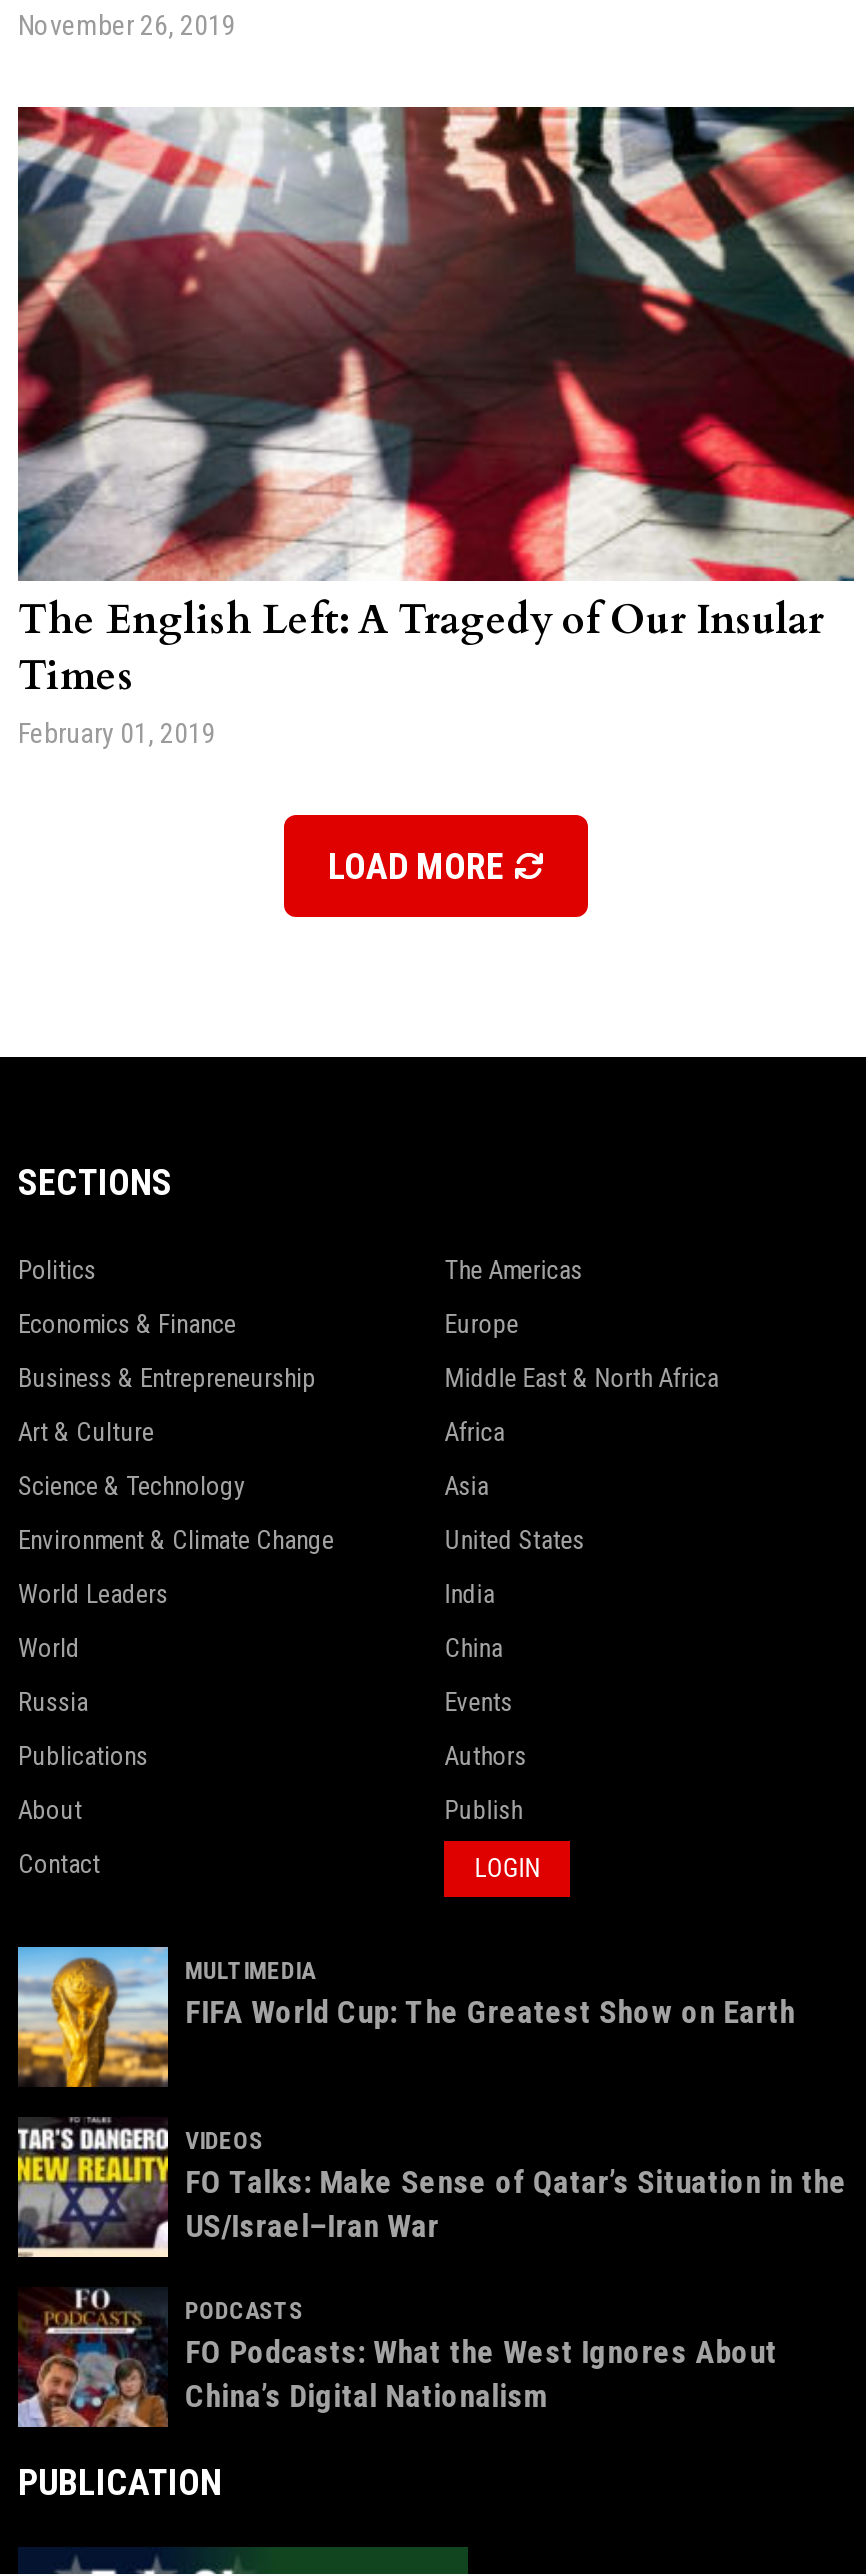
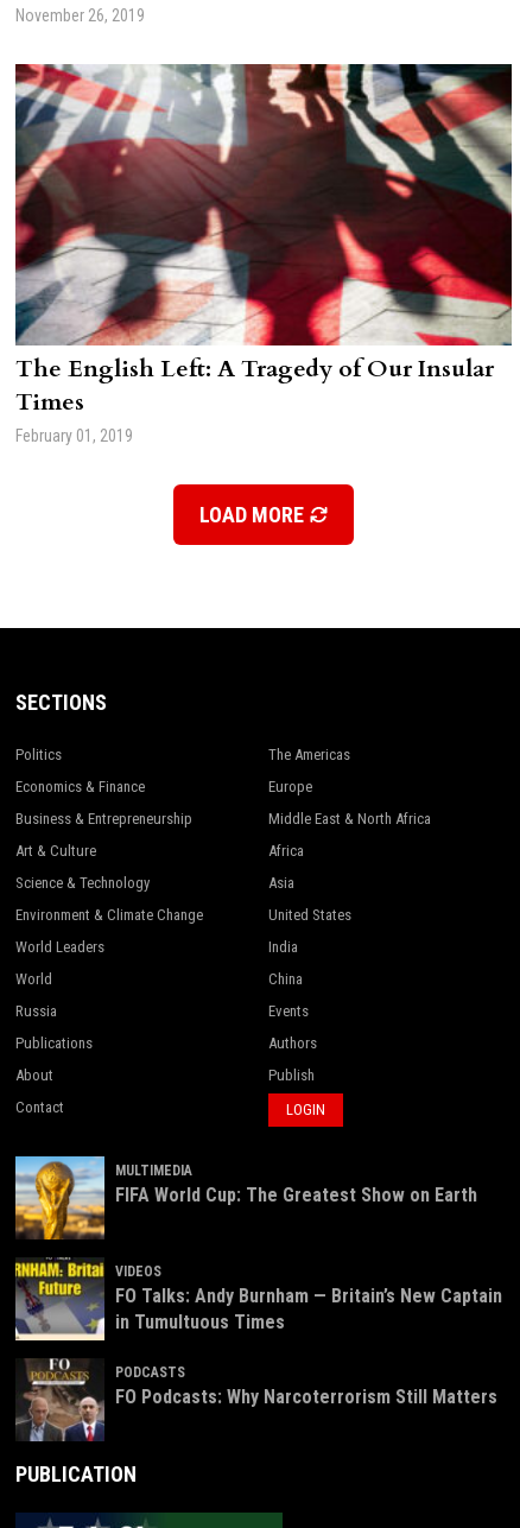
- [image]
- FO Talks: Make Sense of Qatar’s Situation in the
- US/Israel–Iran War
+ [image]
+ FO Talks: Andy Burnham — Britain’s New Captain
+ in Tumultuous Times

- [image]
- FO Podcasts: What the West Ignores About
- China’s Digital Nationalism
+ [image]
+ FO Podcasts: Why Narcoterrorism Still Matters
